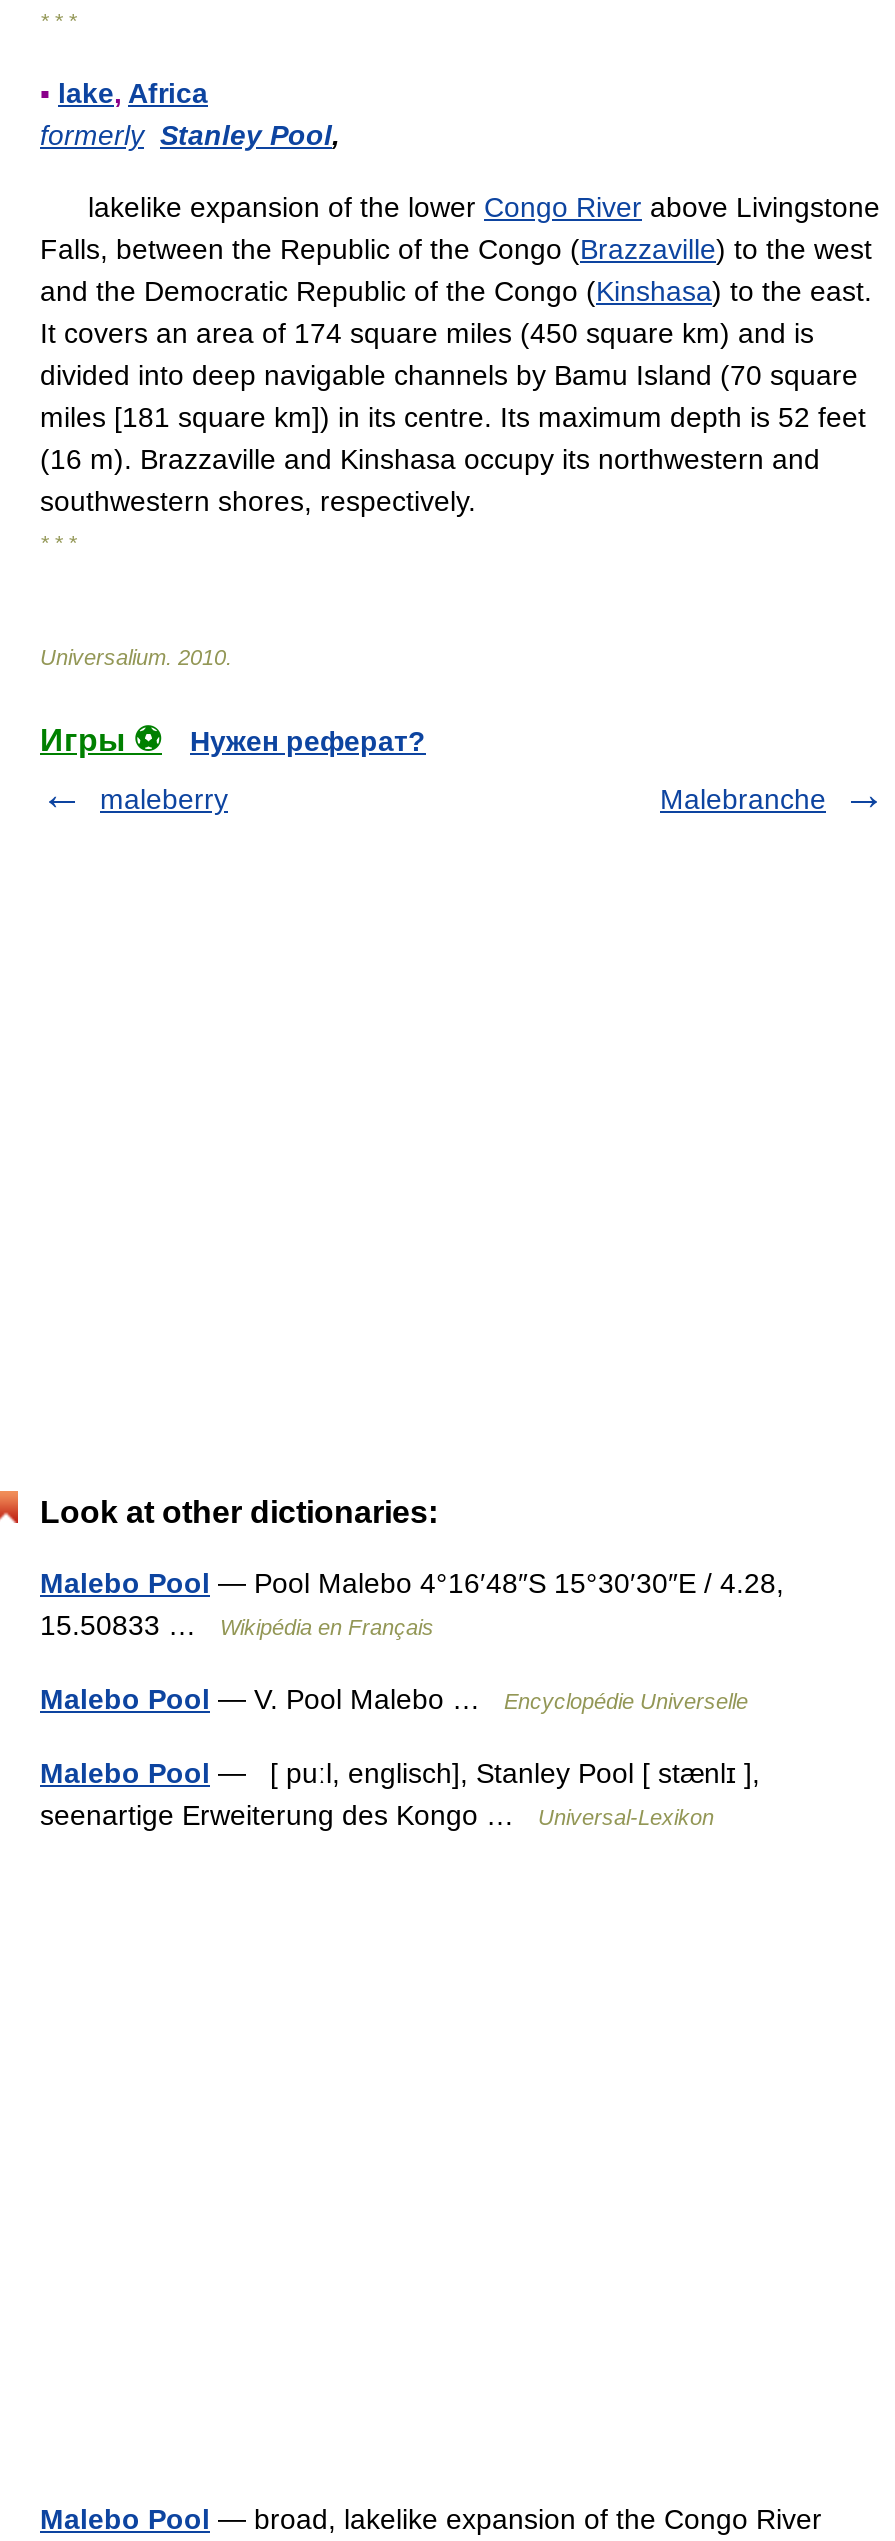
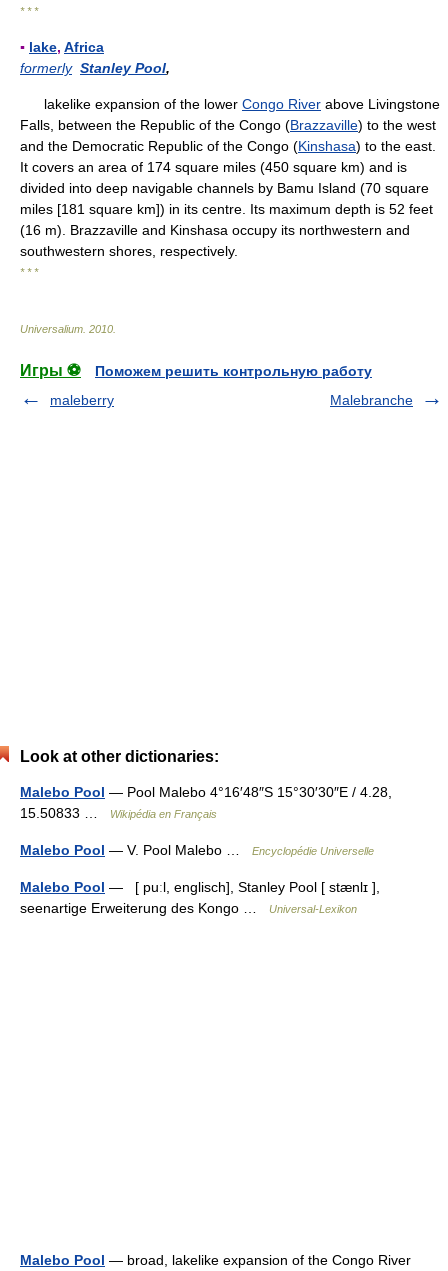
- Нужен реферат?
+ Поможем решить контрольную работу
